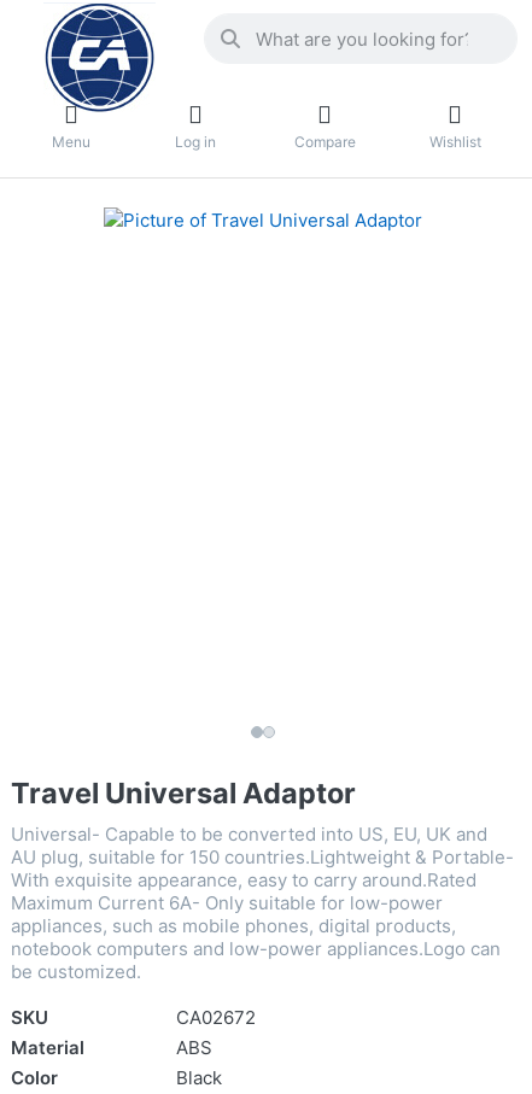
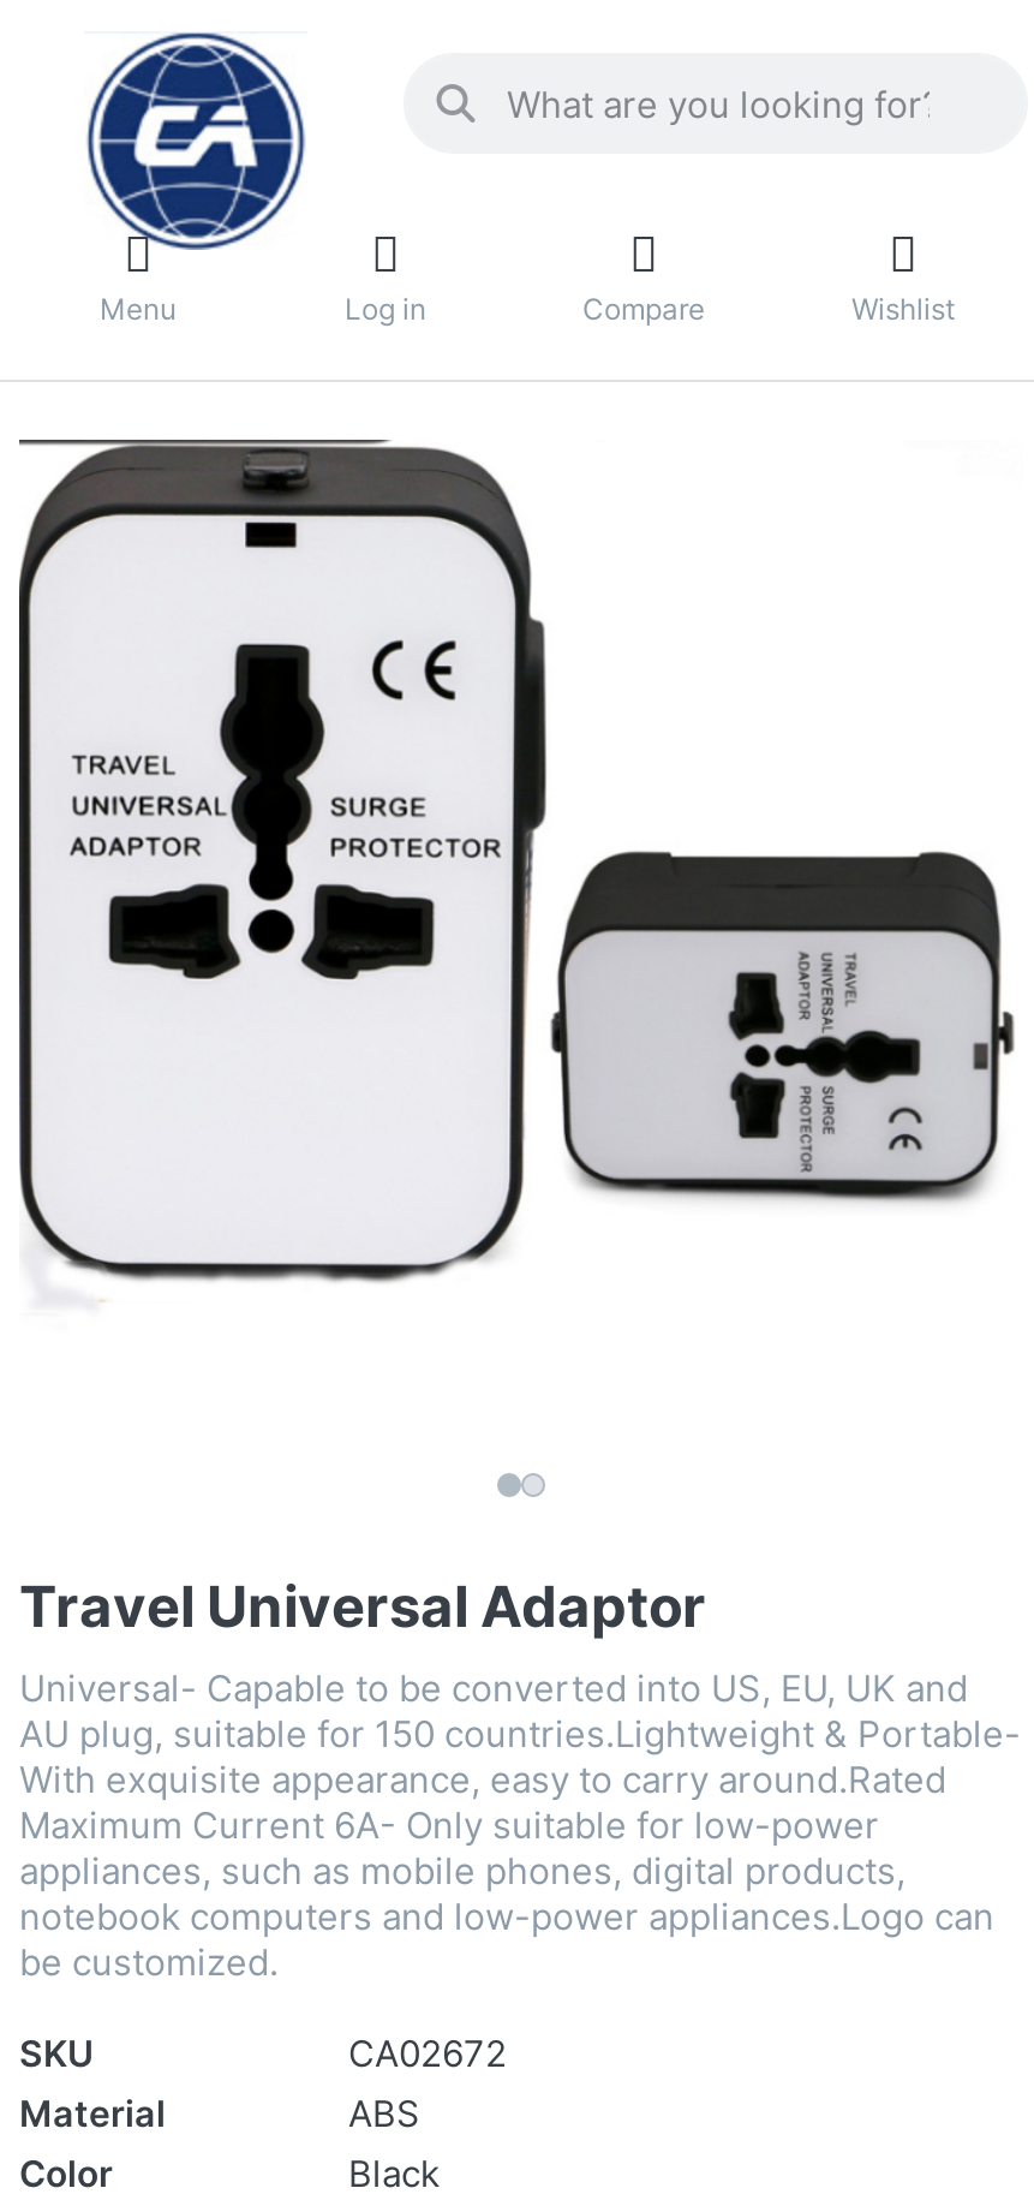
+ [image]
